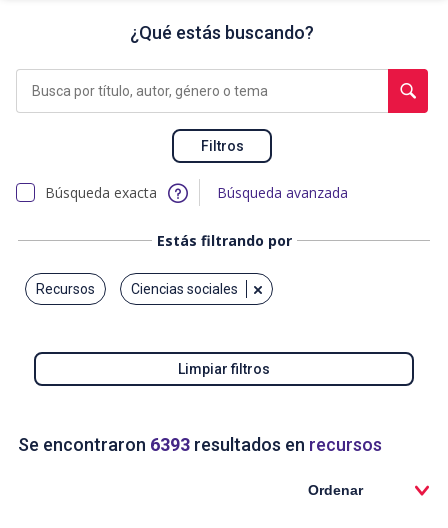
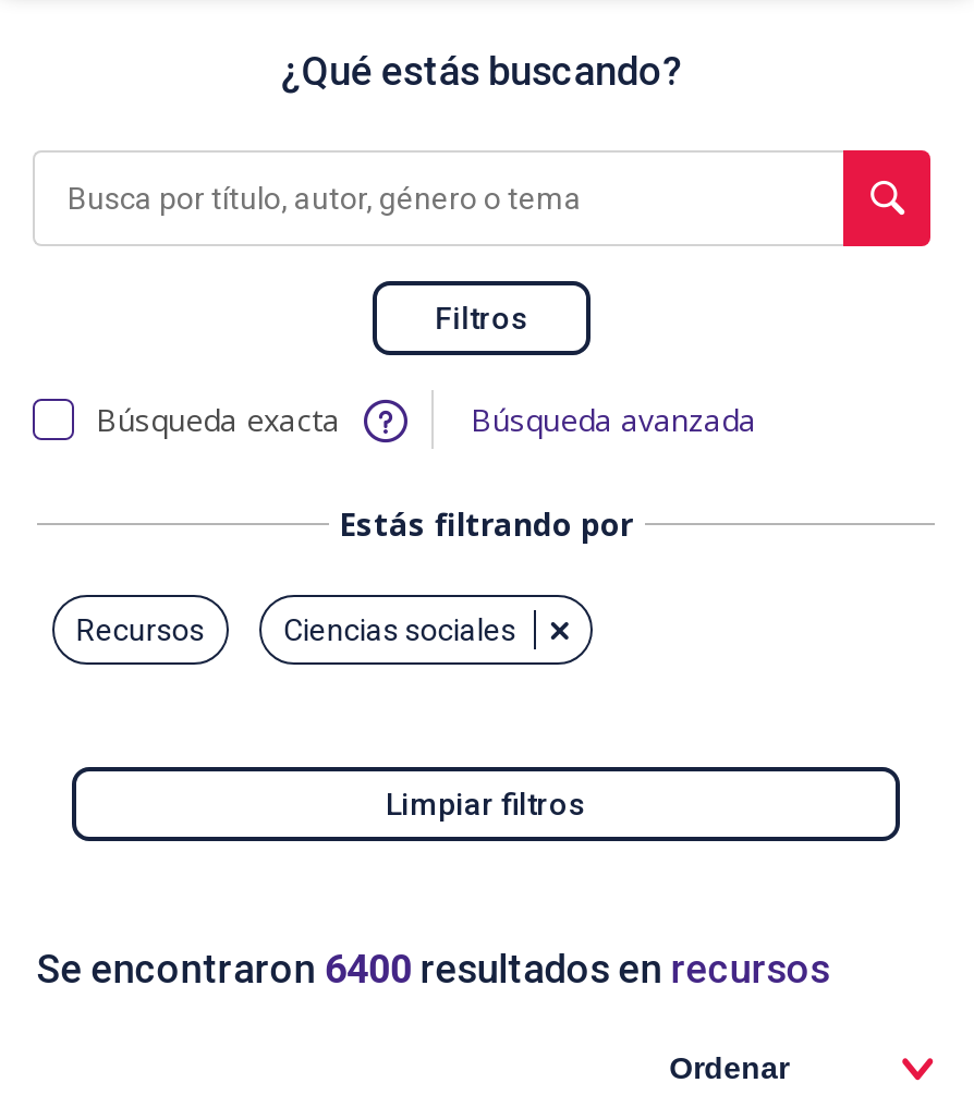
- Se encontraron 6393 resultados en recursos
+ Se encontraron 6400 resultados en recursos
